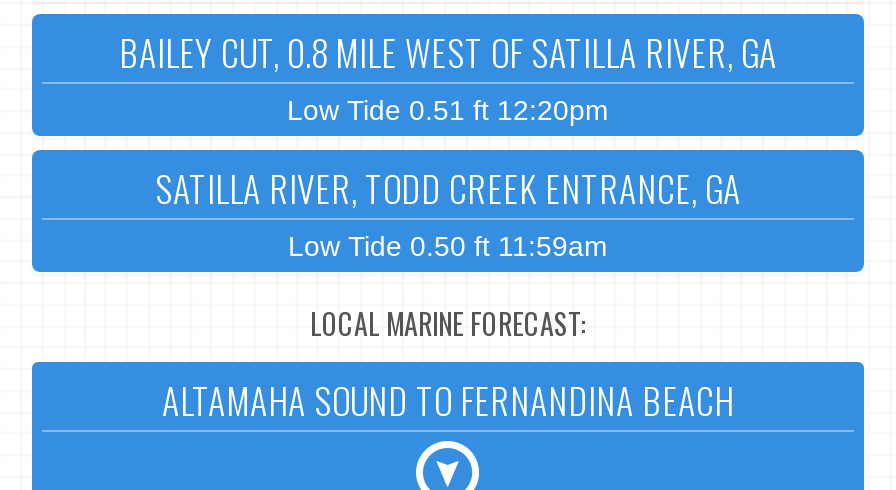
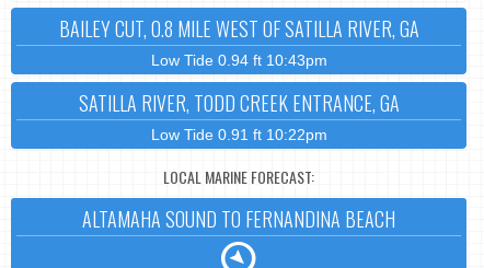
- Low Tide 0.51 ft 12:20pm
+ Low Tide 0.94 ft 10:43pm

- Low Tide 0.50 ft 11:59am
+ Low Tide 0.91 ft 10:22pm
